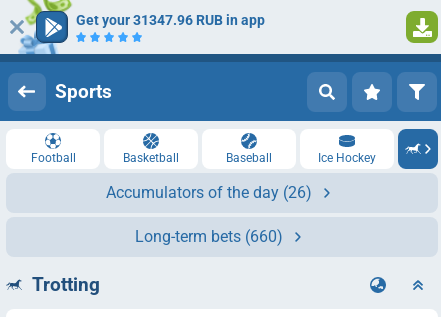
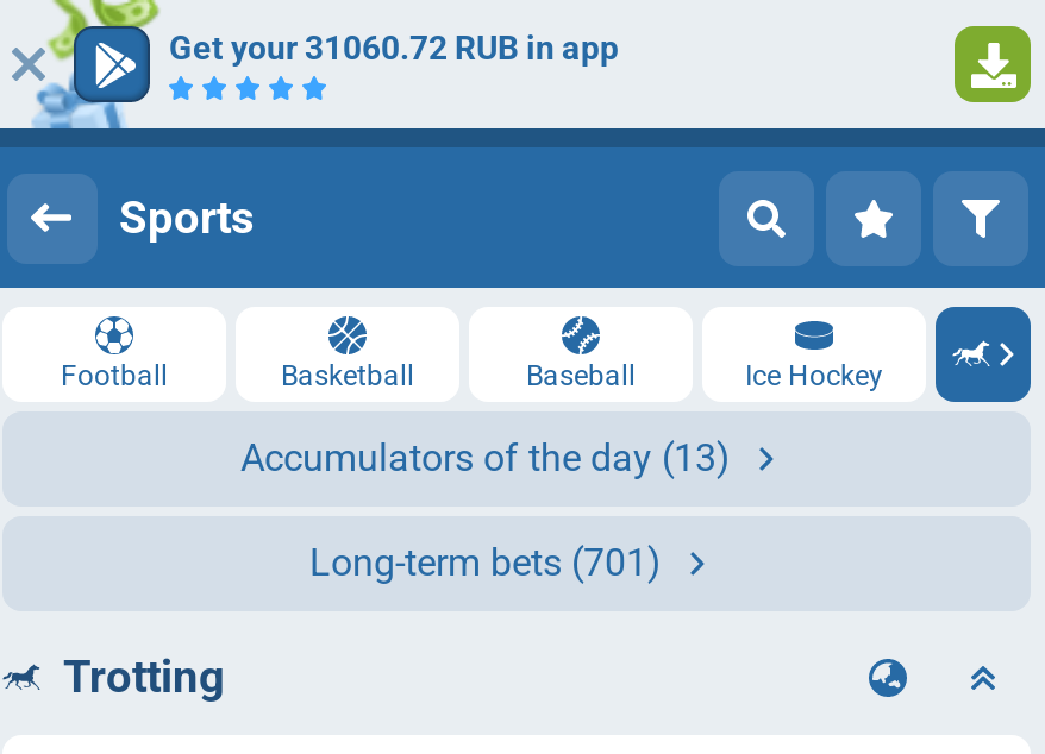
- Get your 31347.96 RUB in app
+ Get your 31060.72 RUB in app

- Accumulators of the day (26)
+ Accumulators of the day (13)

- Long-term bets (660)
+ Long-term bets (701)
